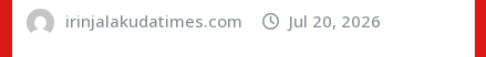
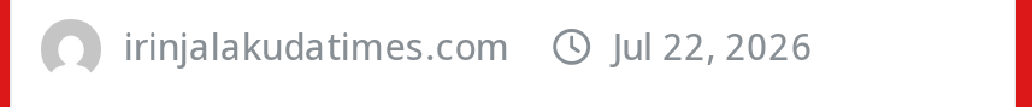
- Jul 20, 2026
+ Jul 22, 2026
